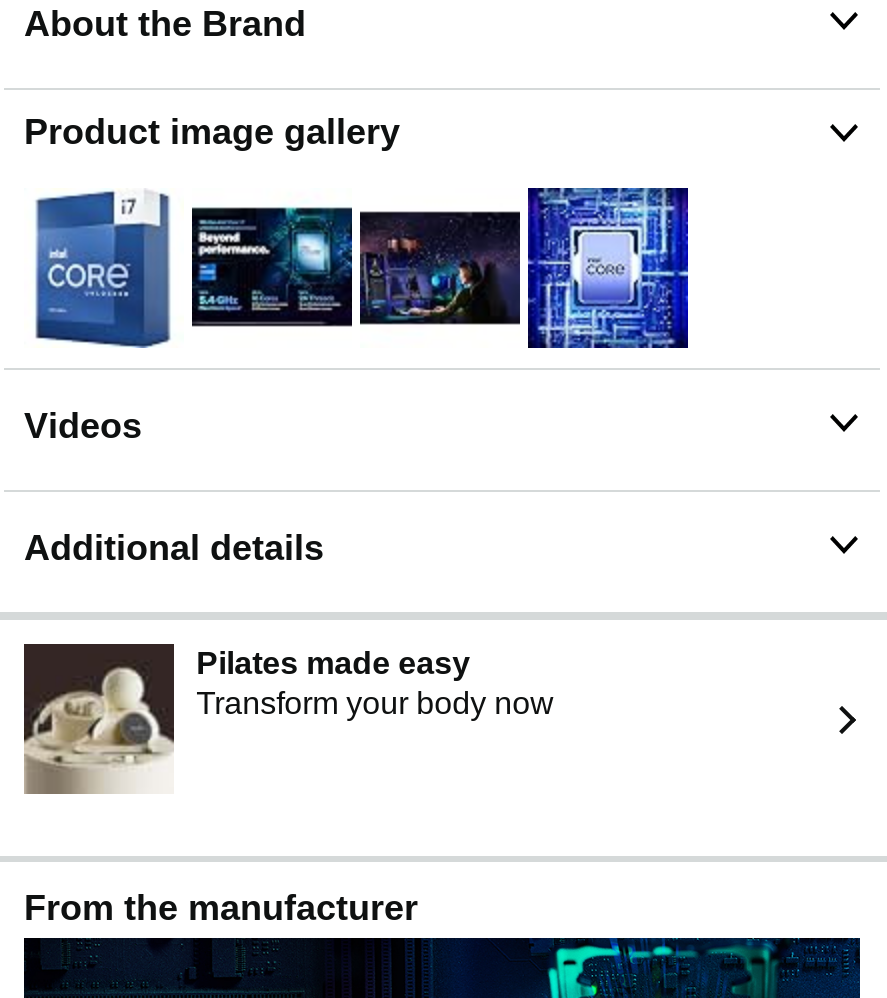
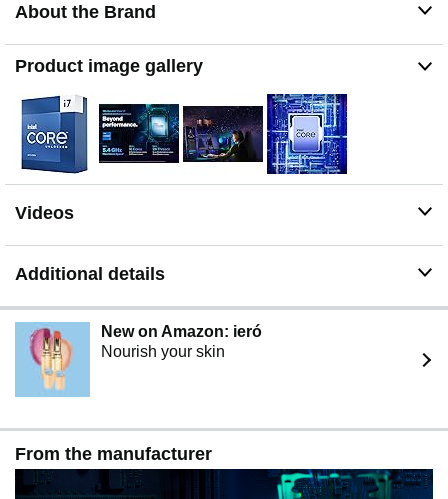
- [image]
- Pilates made easy
- Transform your body now
+ [image]
+ New on Amazon: ieró
+ Nourish your skin
